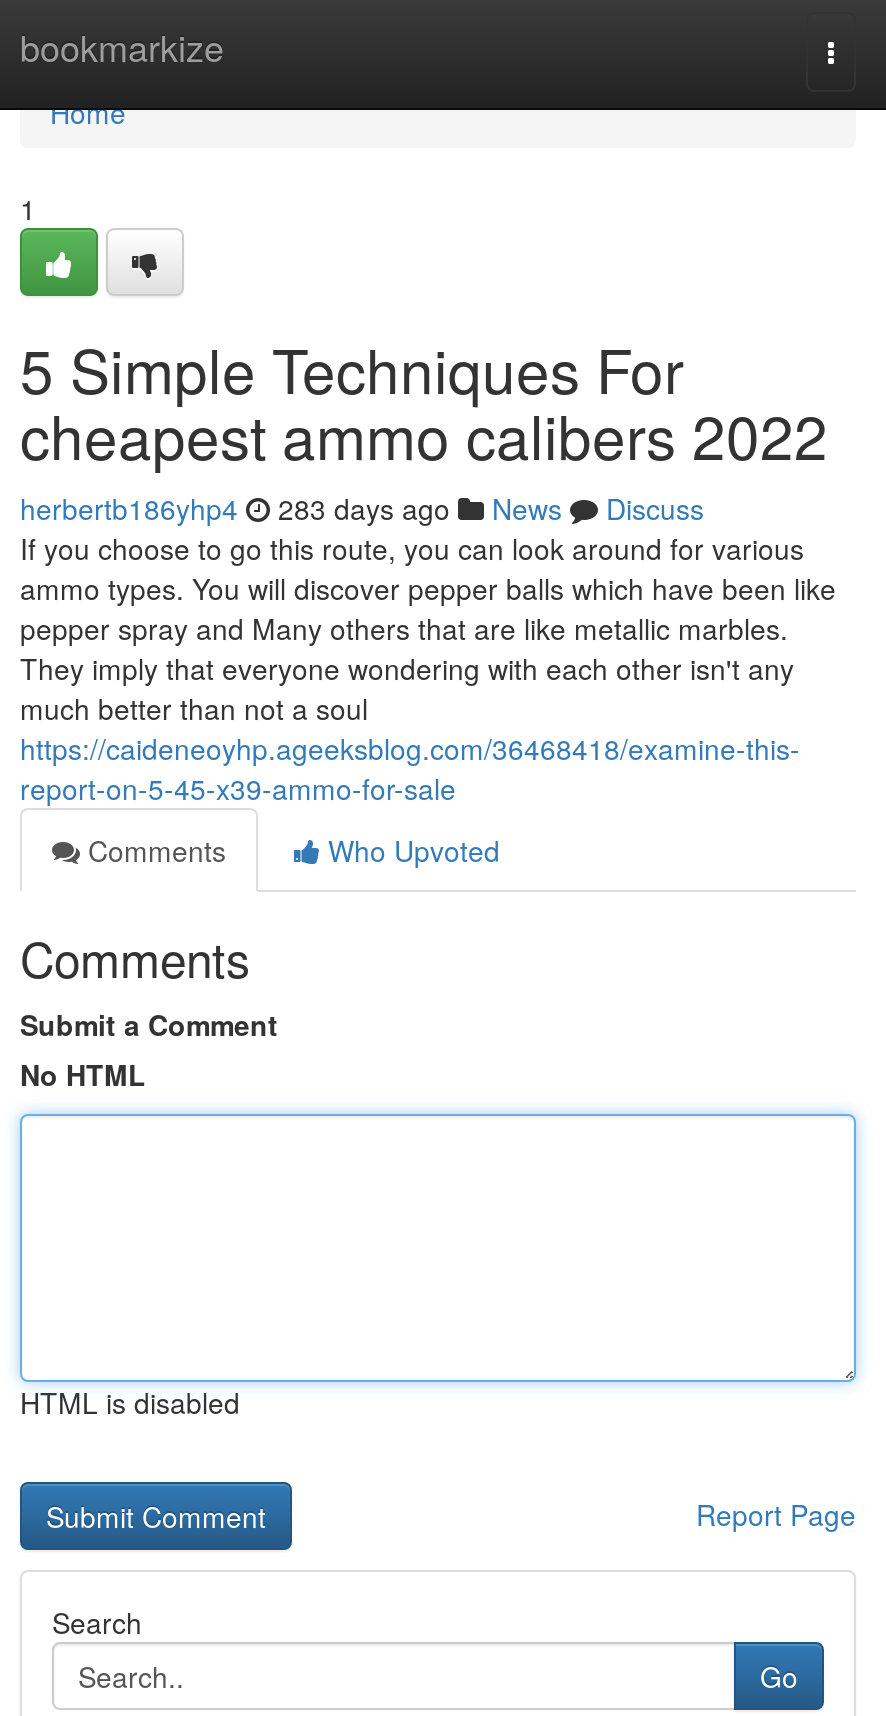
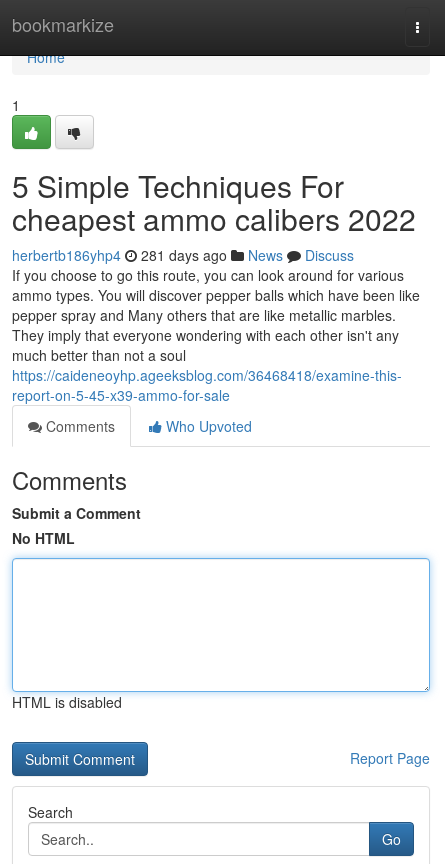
- herbertb186yhp4 283 days ago News Discuss
+ herbertb186yhp4 281 days ago News Discuss
